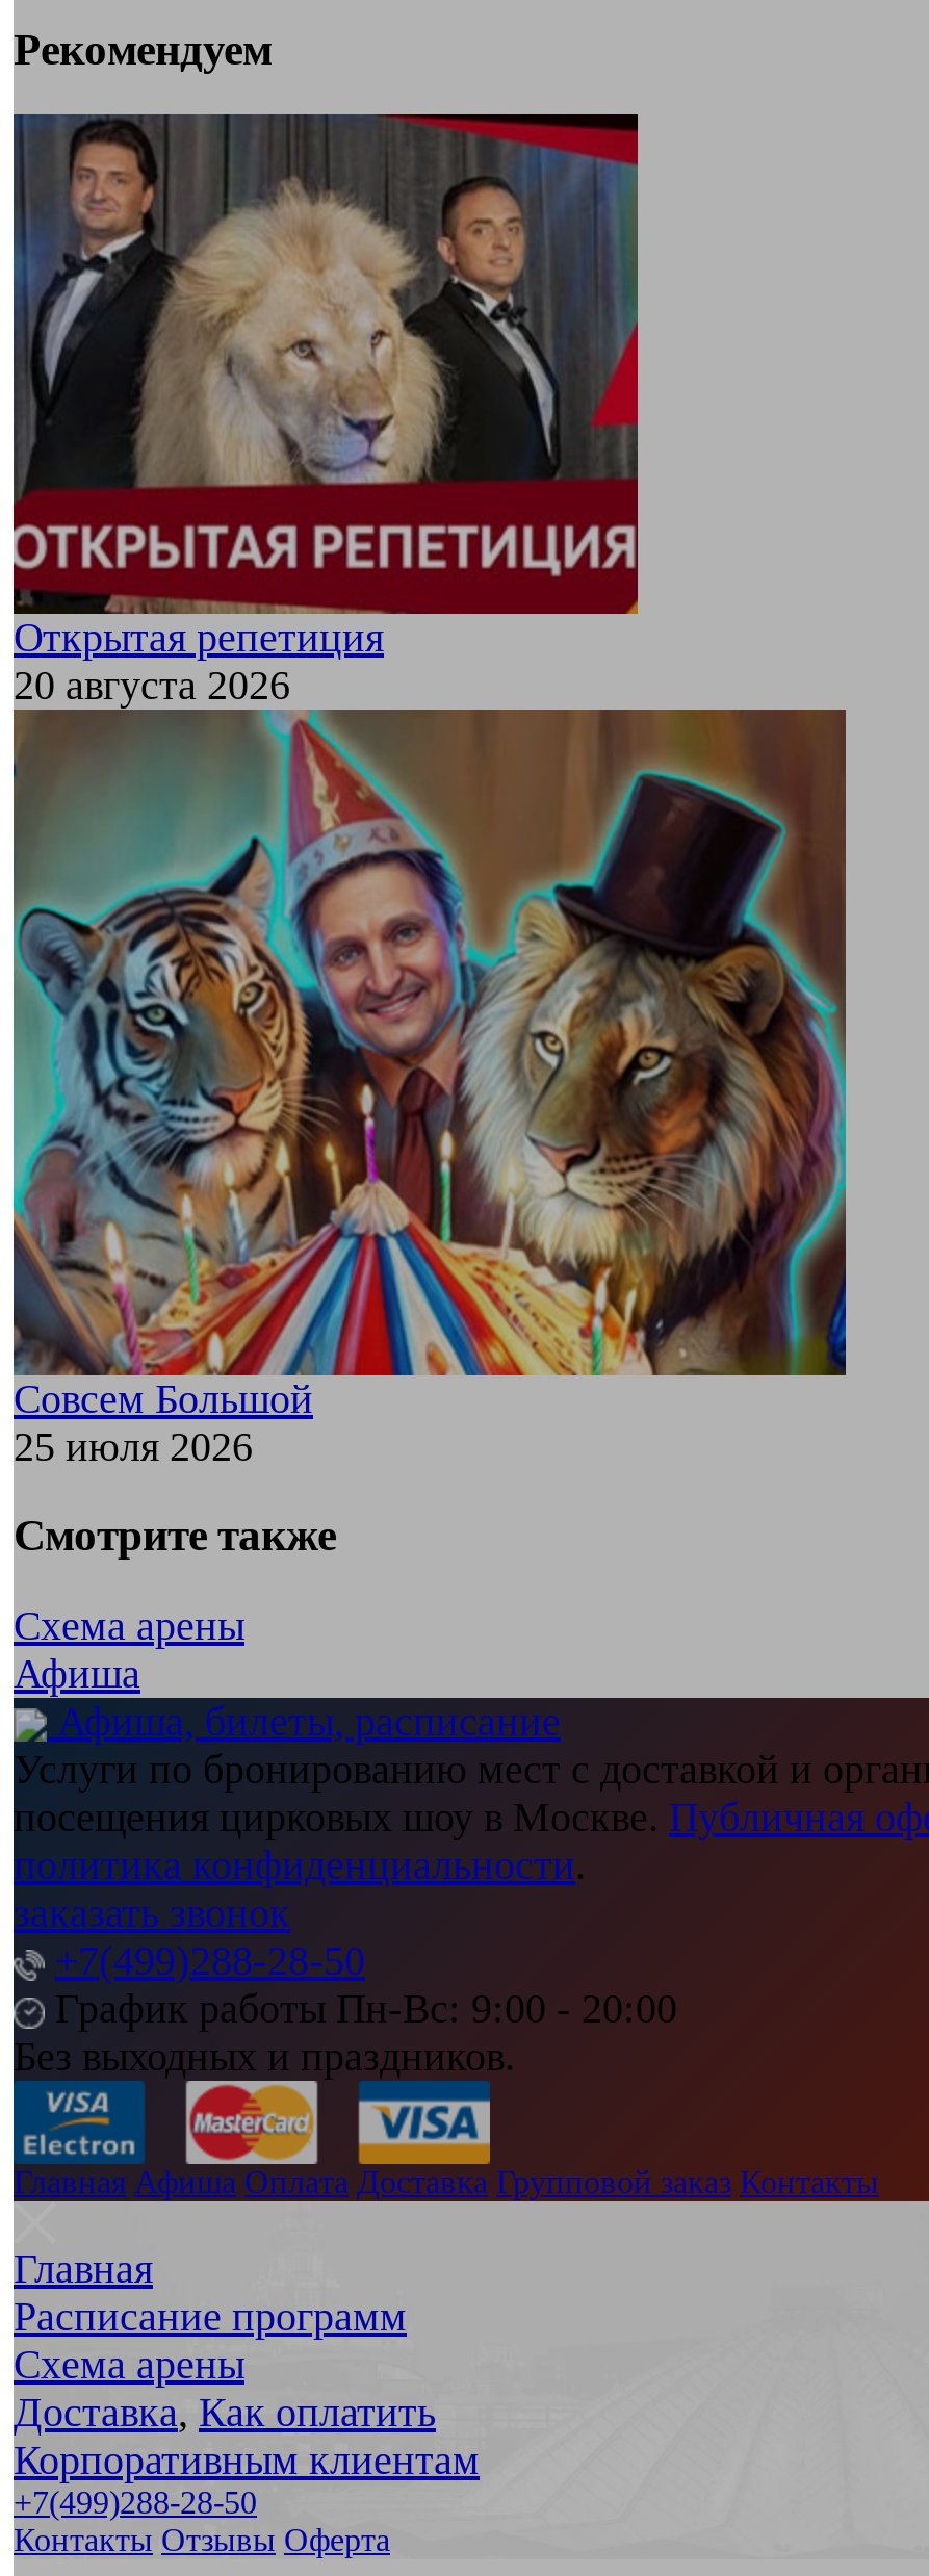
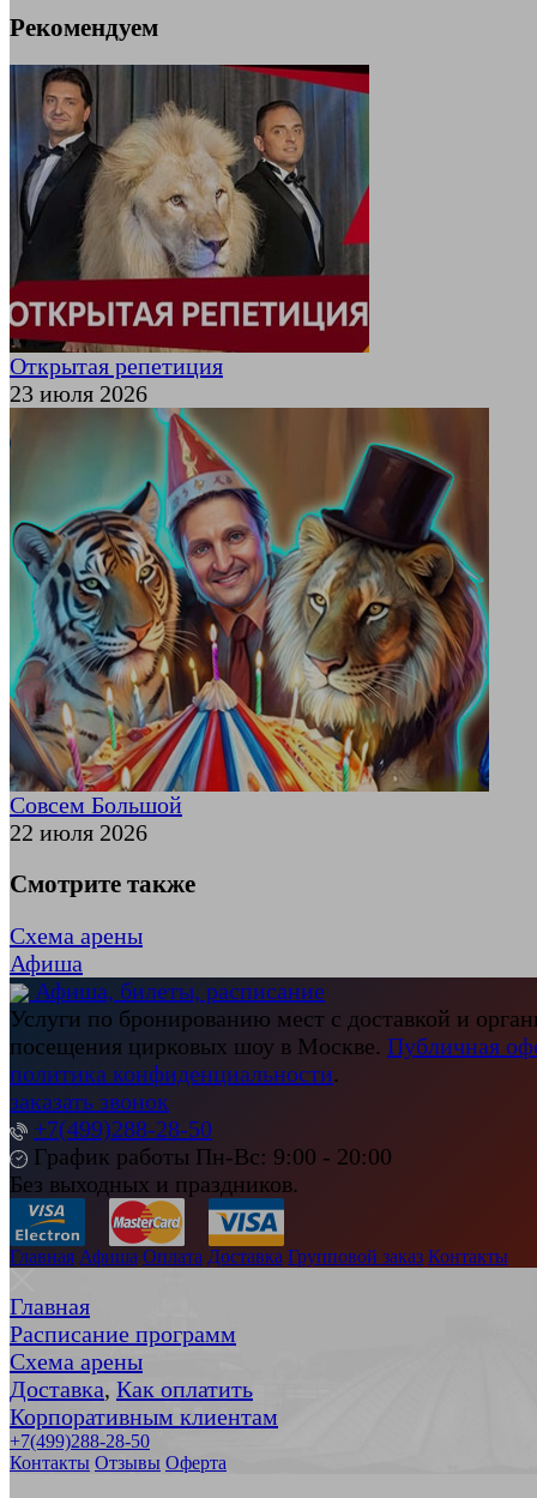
- 20 августа 2026
+ 23 июля 2026

- 25 июля 2026
+ 22 июля 2026
